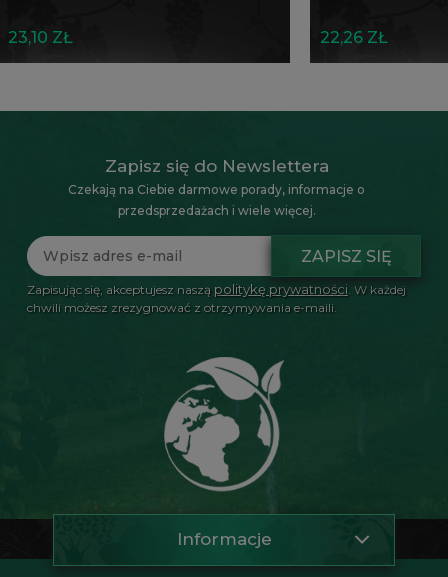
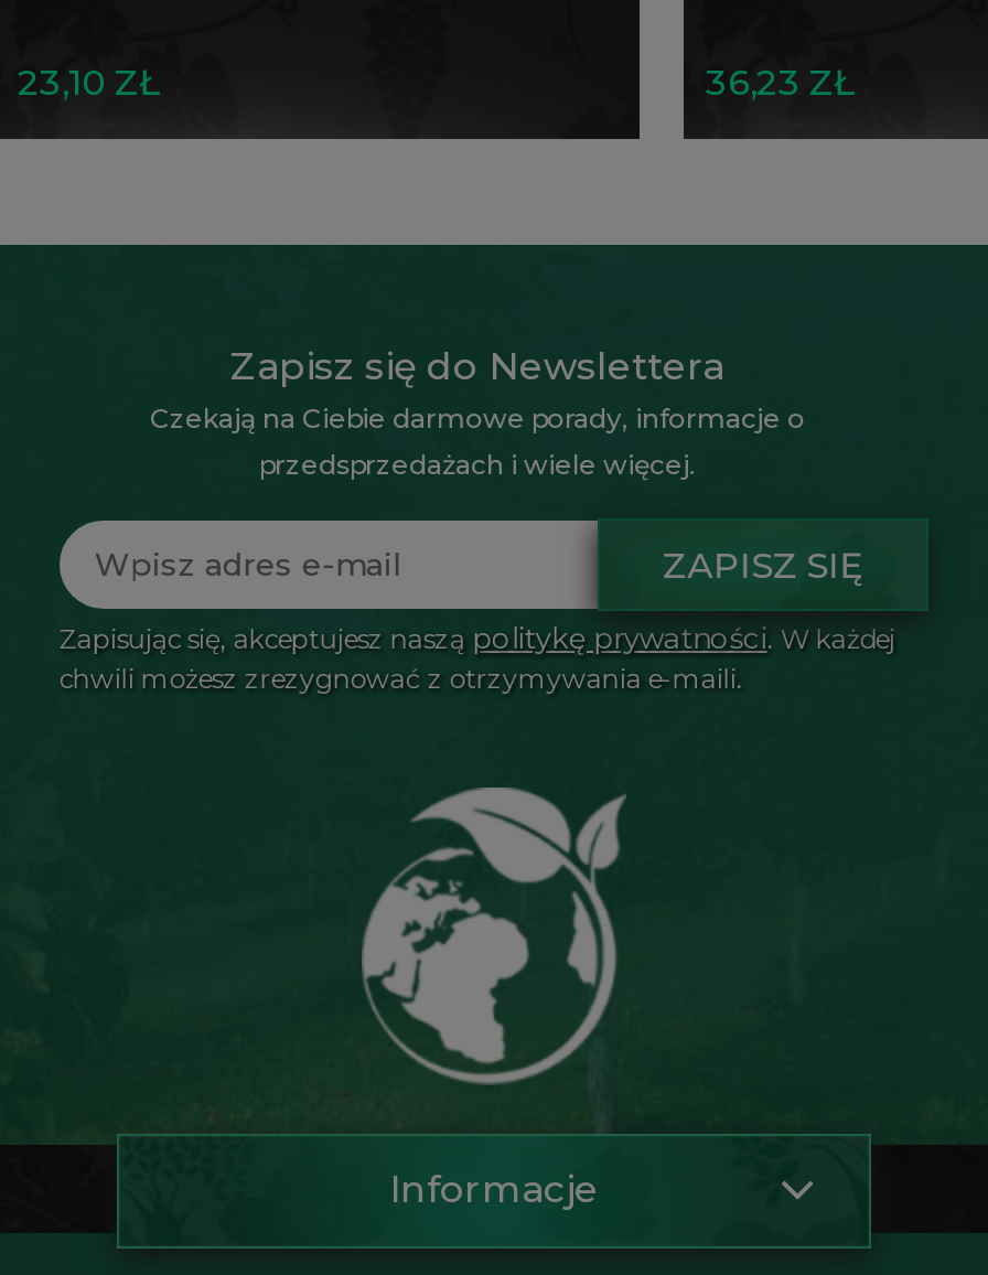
- 22,26 ZŁ
+ 36,23 ZŁ
